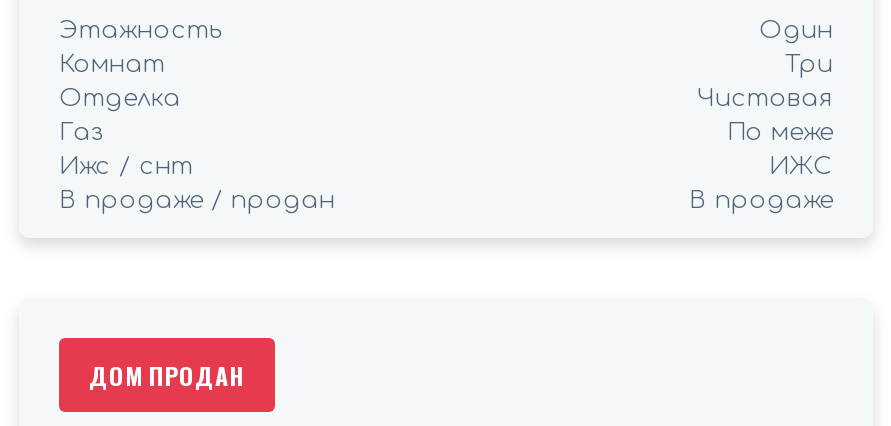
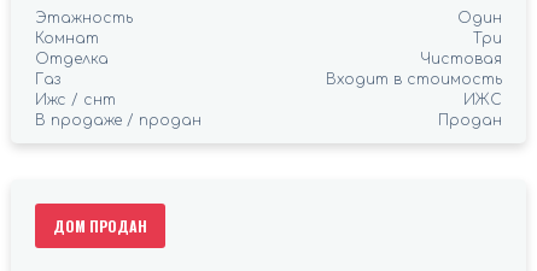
- По меже
+ Входит в стоимость

- В продаже
+ Продан
